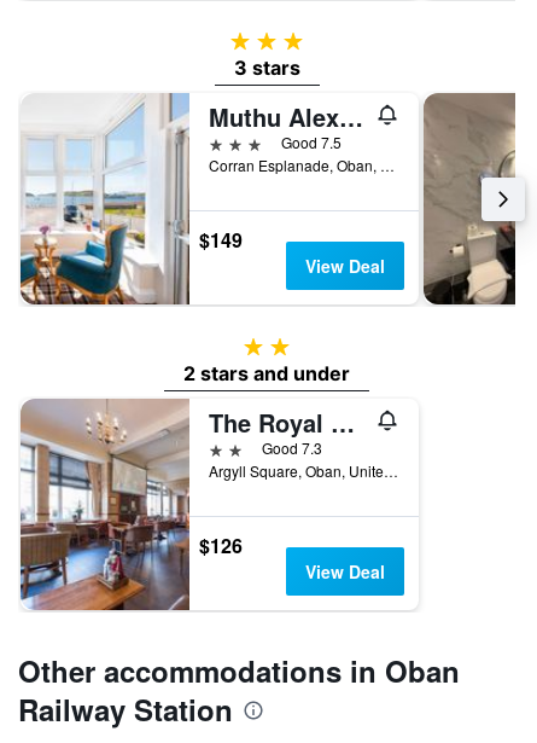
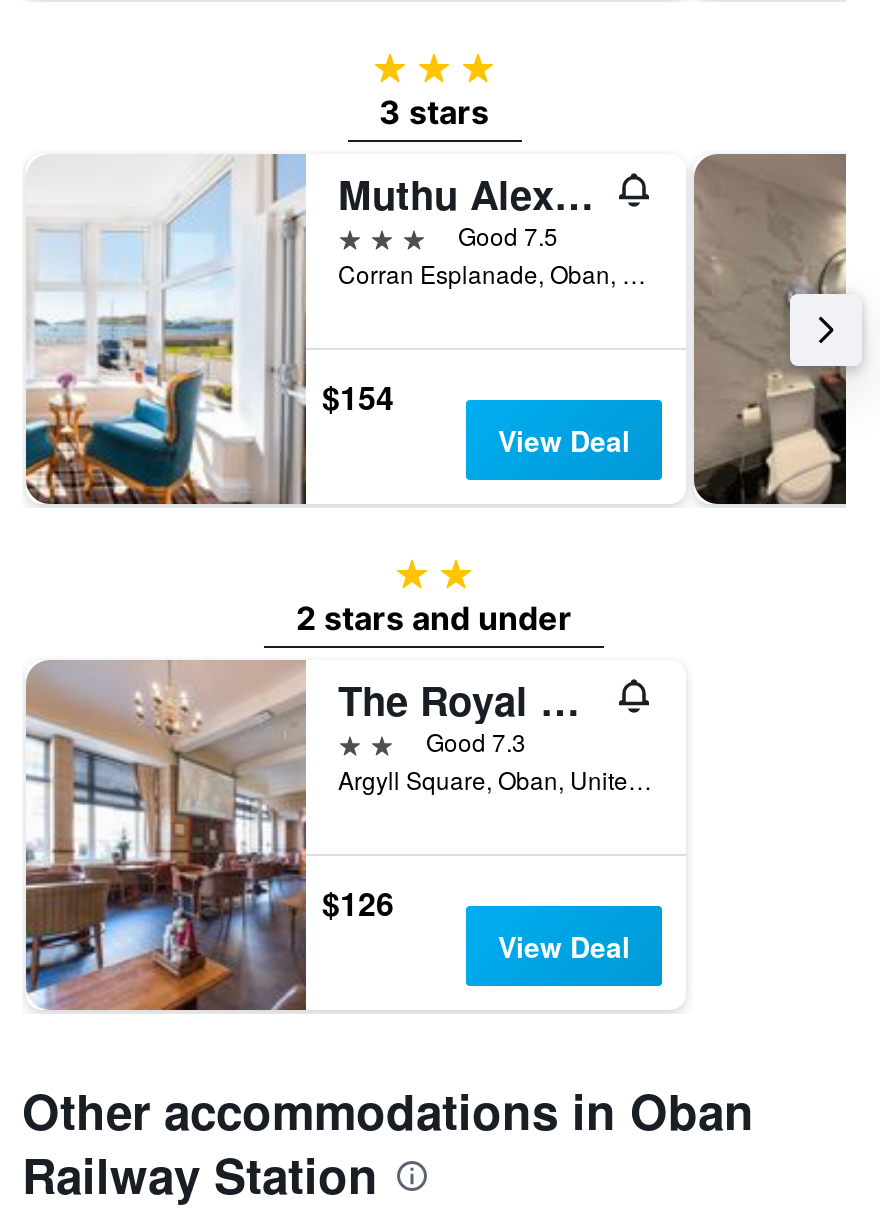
- $149
+ $154
